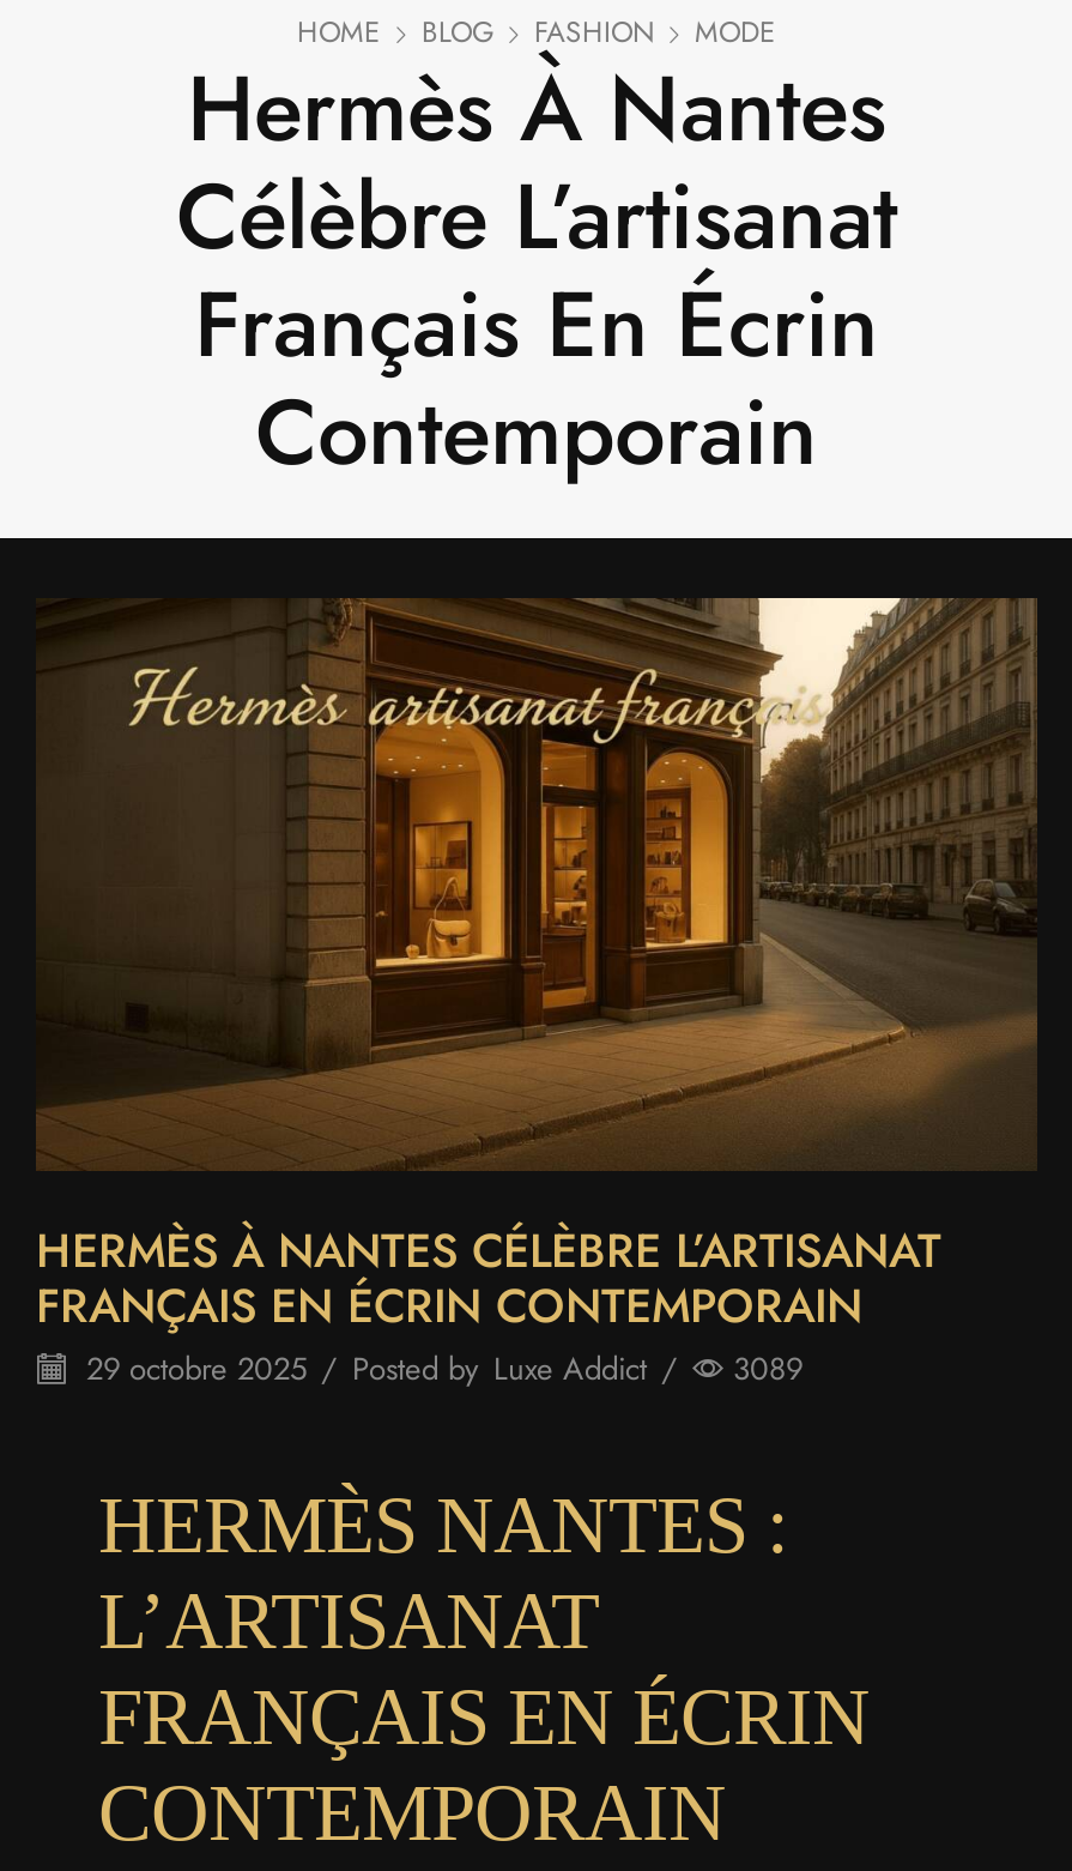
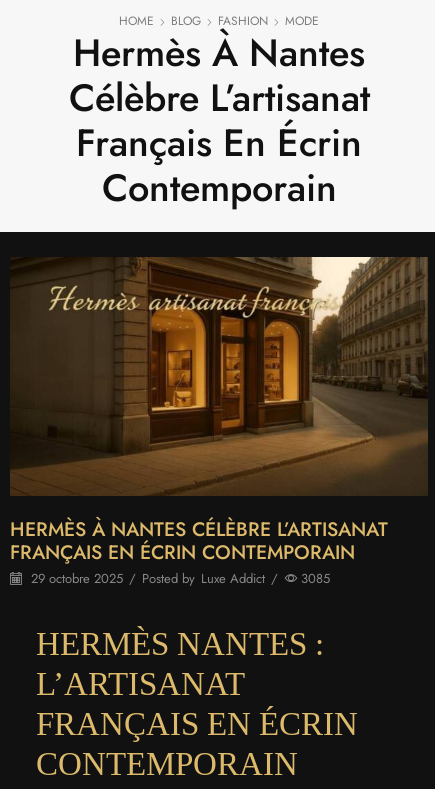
- 29 octobre 2025 / Posted by Luxe Addict / 3089
+ 29 octobre 2025 / Posted by Luxe Addict / 3085
